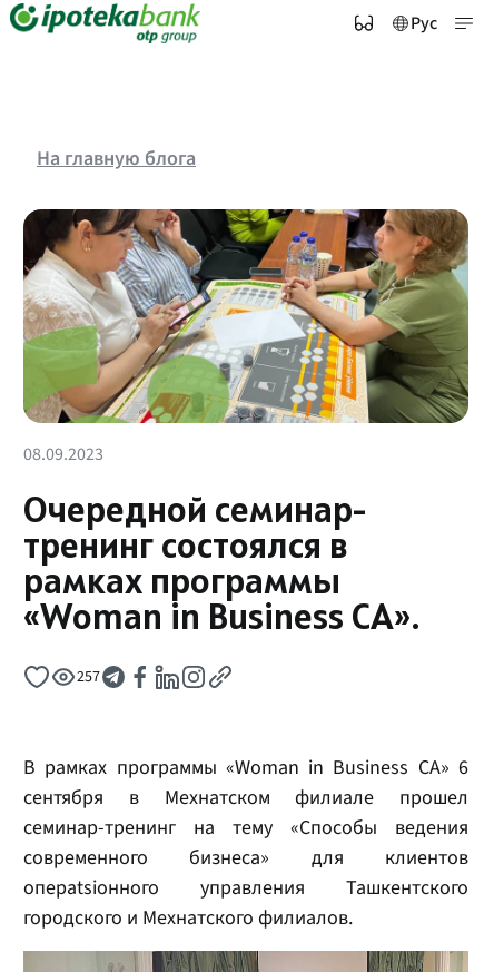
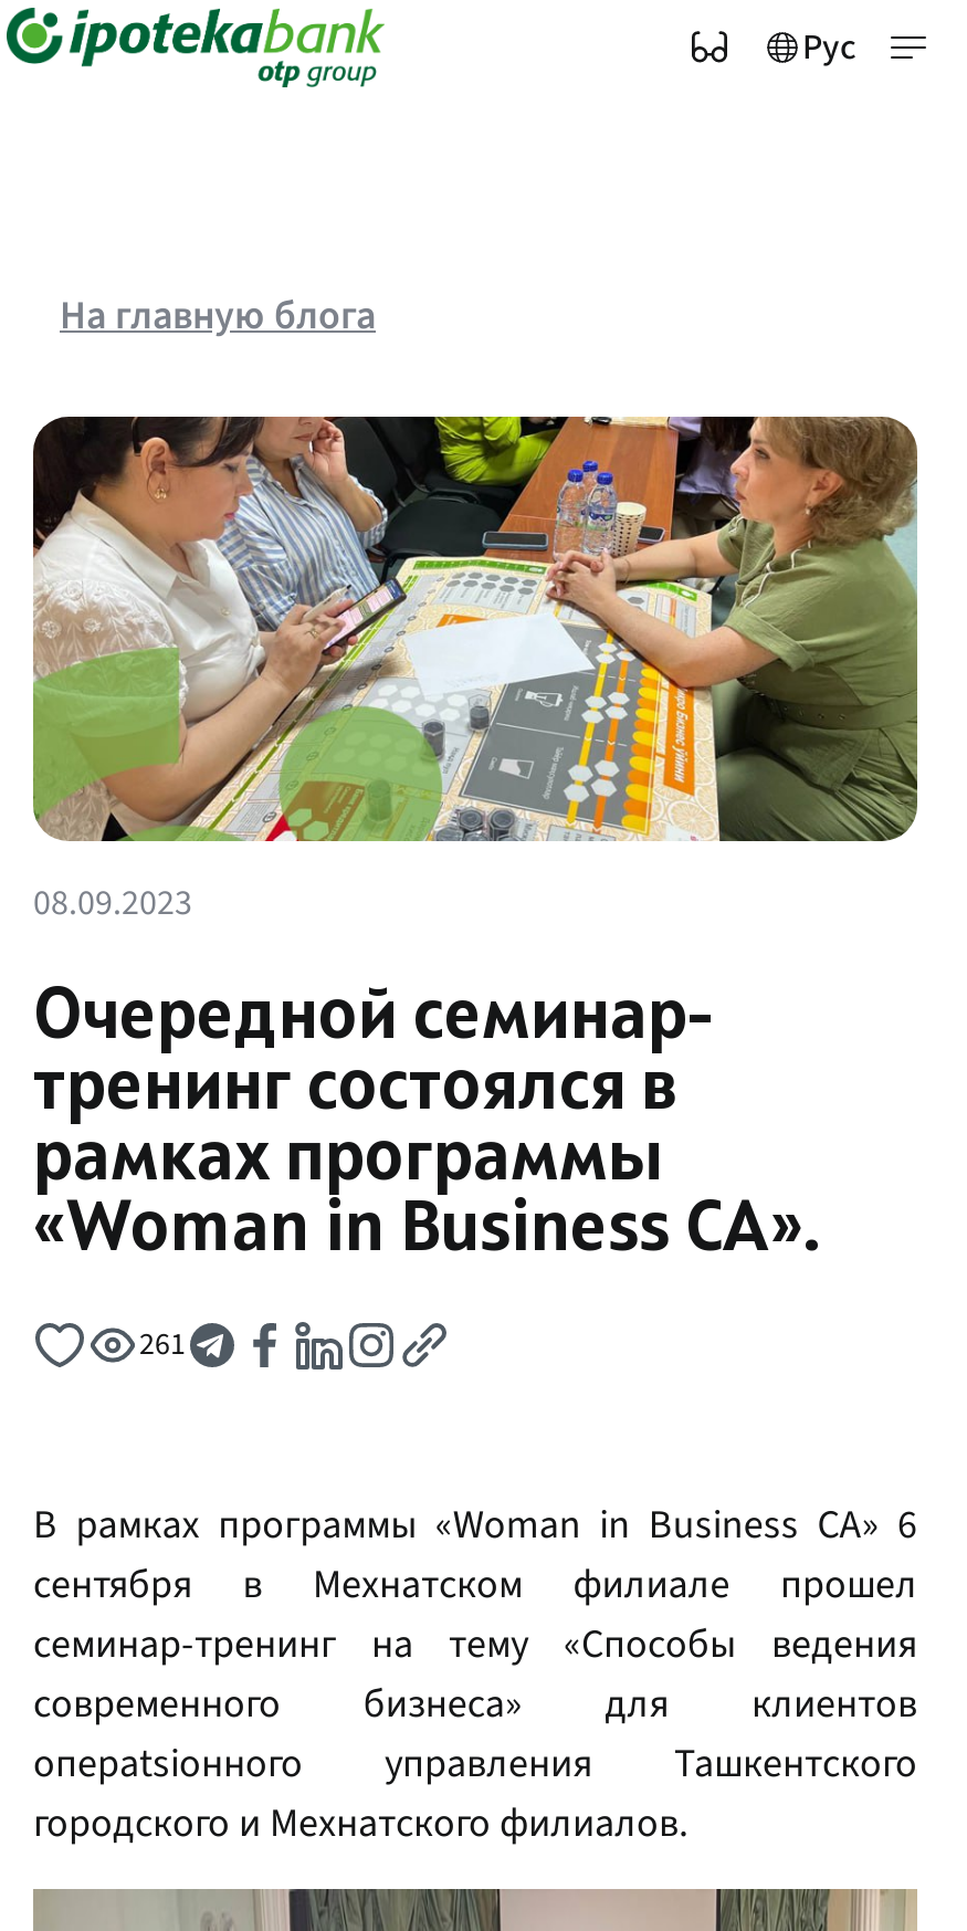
- 257
+ 261
